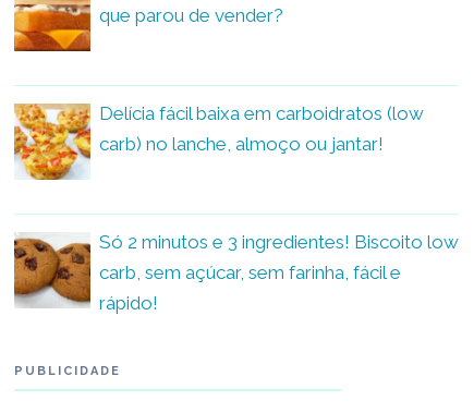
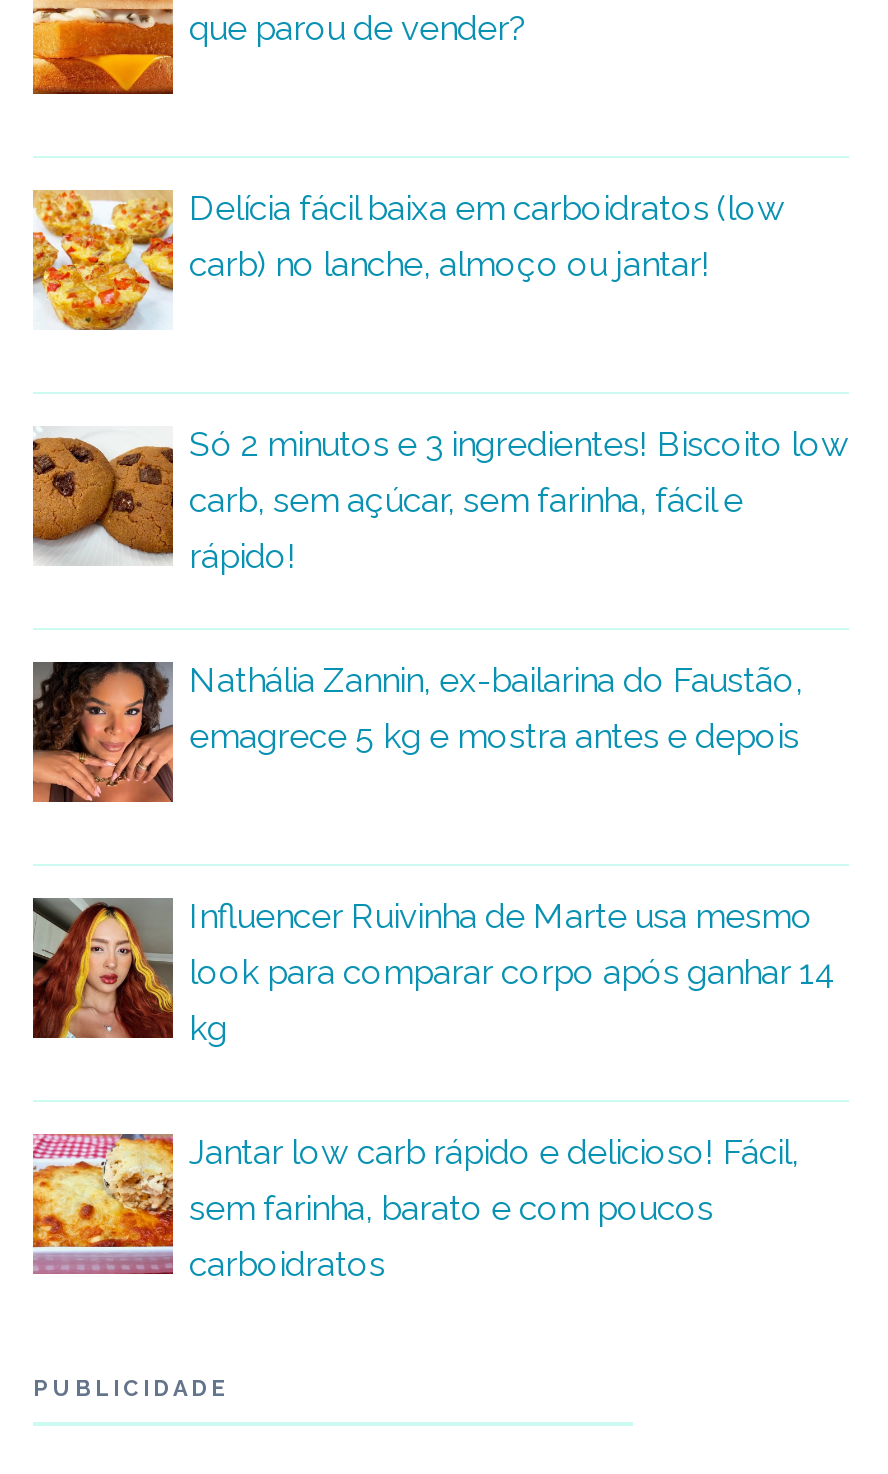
+ [image]
+ Nathália Zannin, ex-bailarina do Faustão,
+ emagrece 5 kg e mostra antes e depois

+ [image]
+ Influencer Ruivinha de Marte usa mesmo
+ look para comparar corpo após ganhar 14
+ kg
+ Jantar low carb rápido e delicioso! Fácil,
+ sem farinha, barato e com poucos
+ carboidratos

+ [image]
